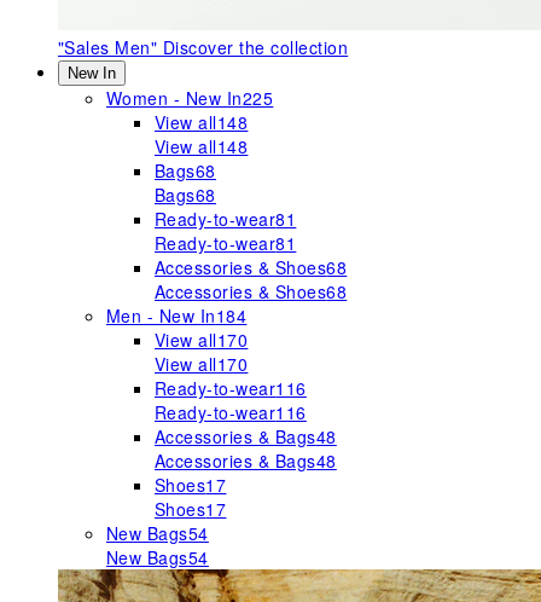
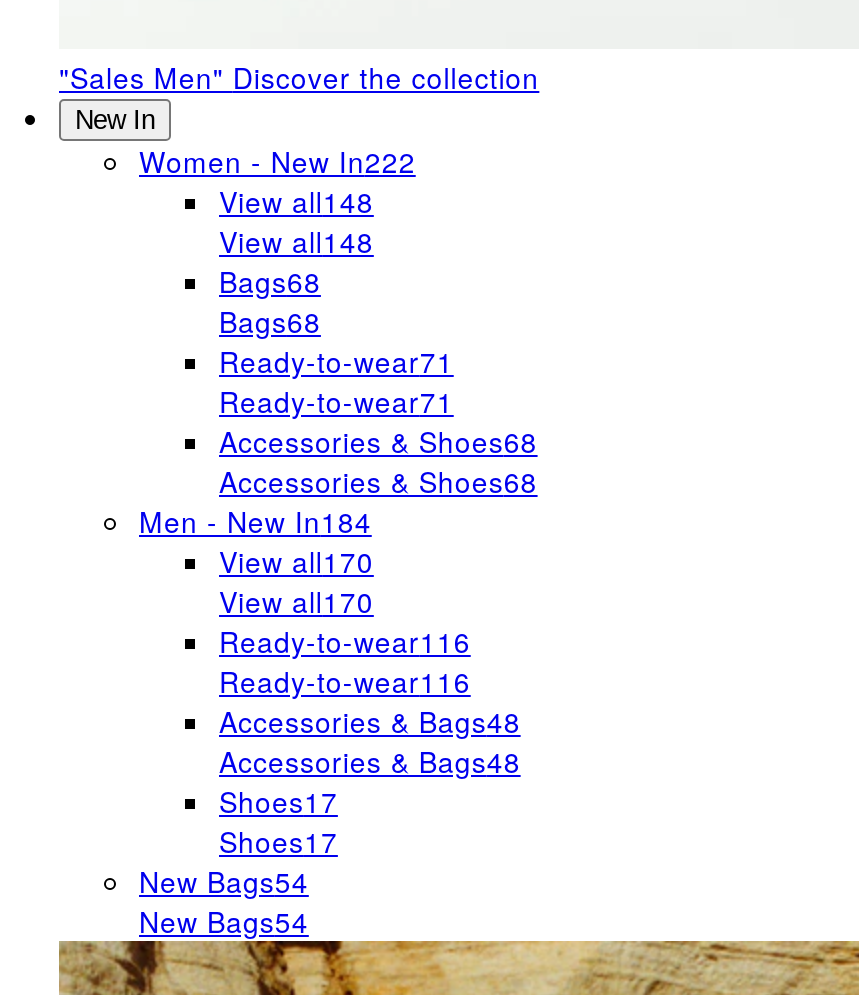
- Women - New In225
+ Women - New In222

- Ready-to-wear81
+ Ready-to-wear71

- Ready-to-wear81
+ Ready-to-wear71
